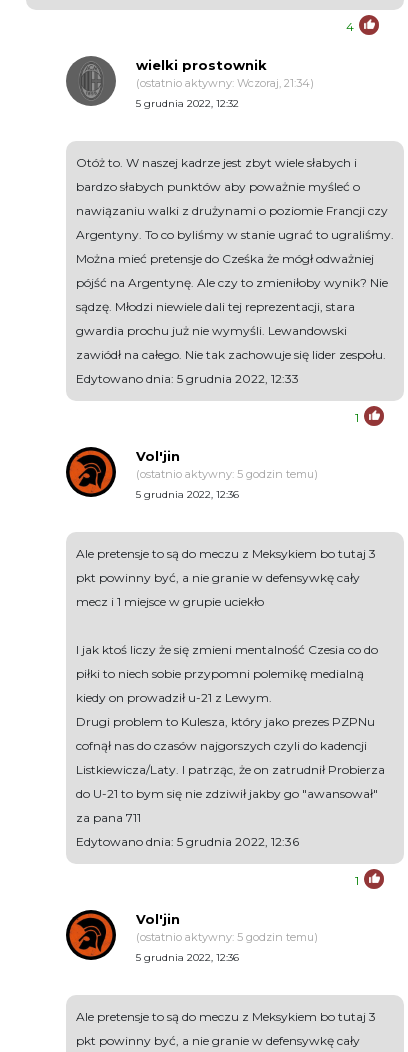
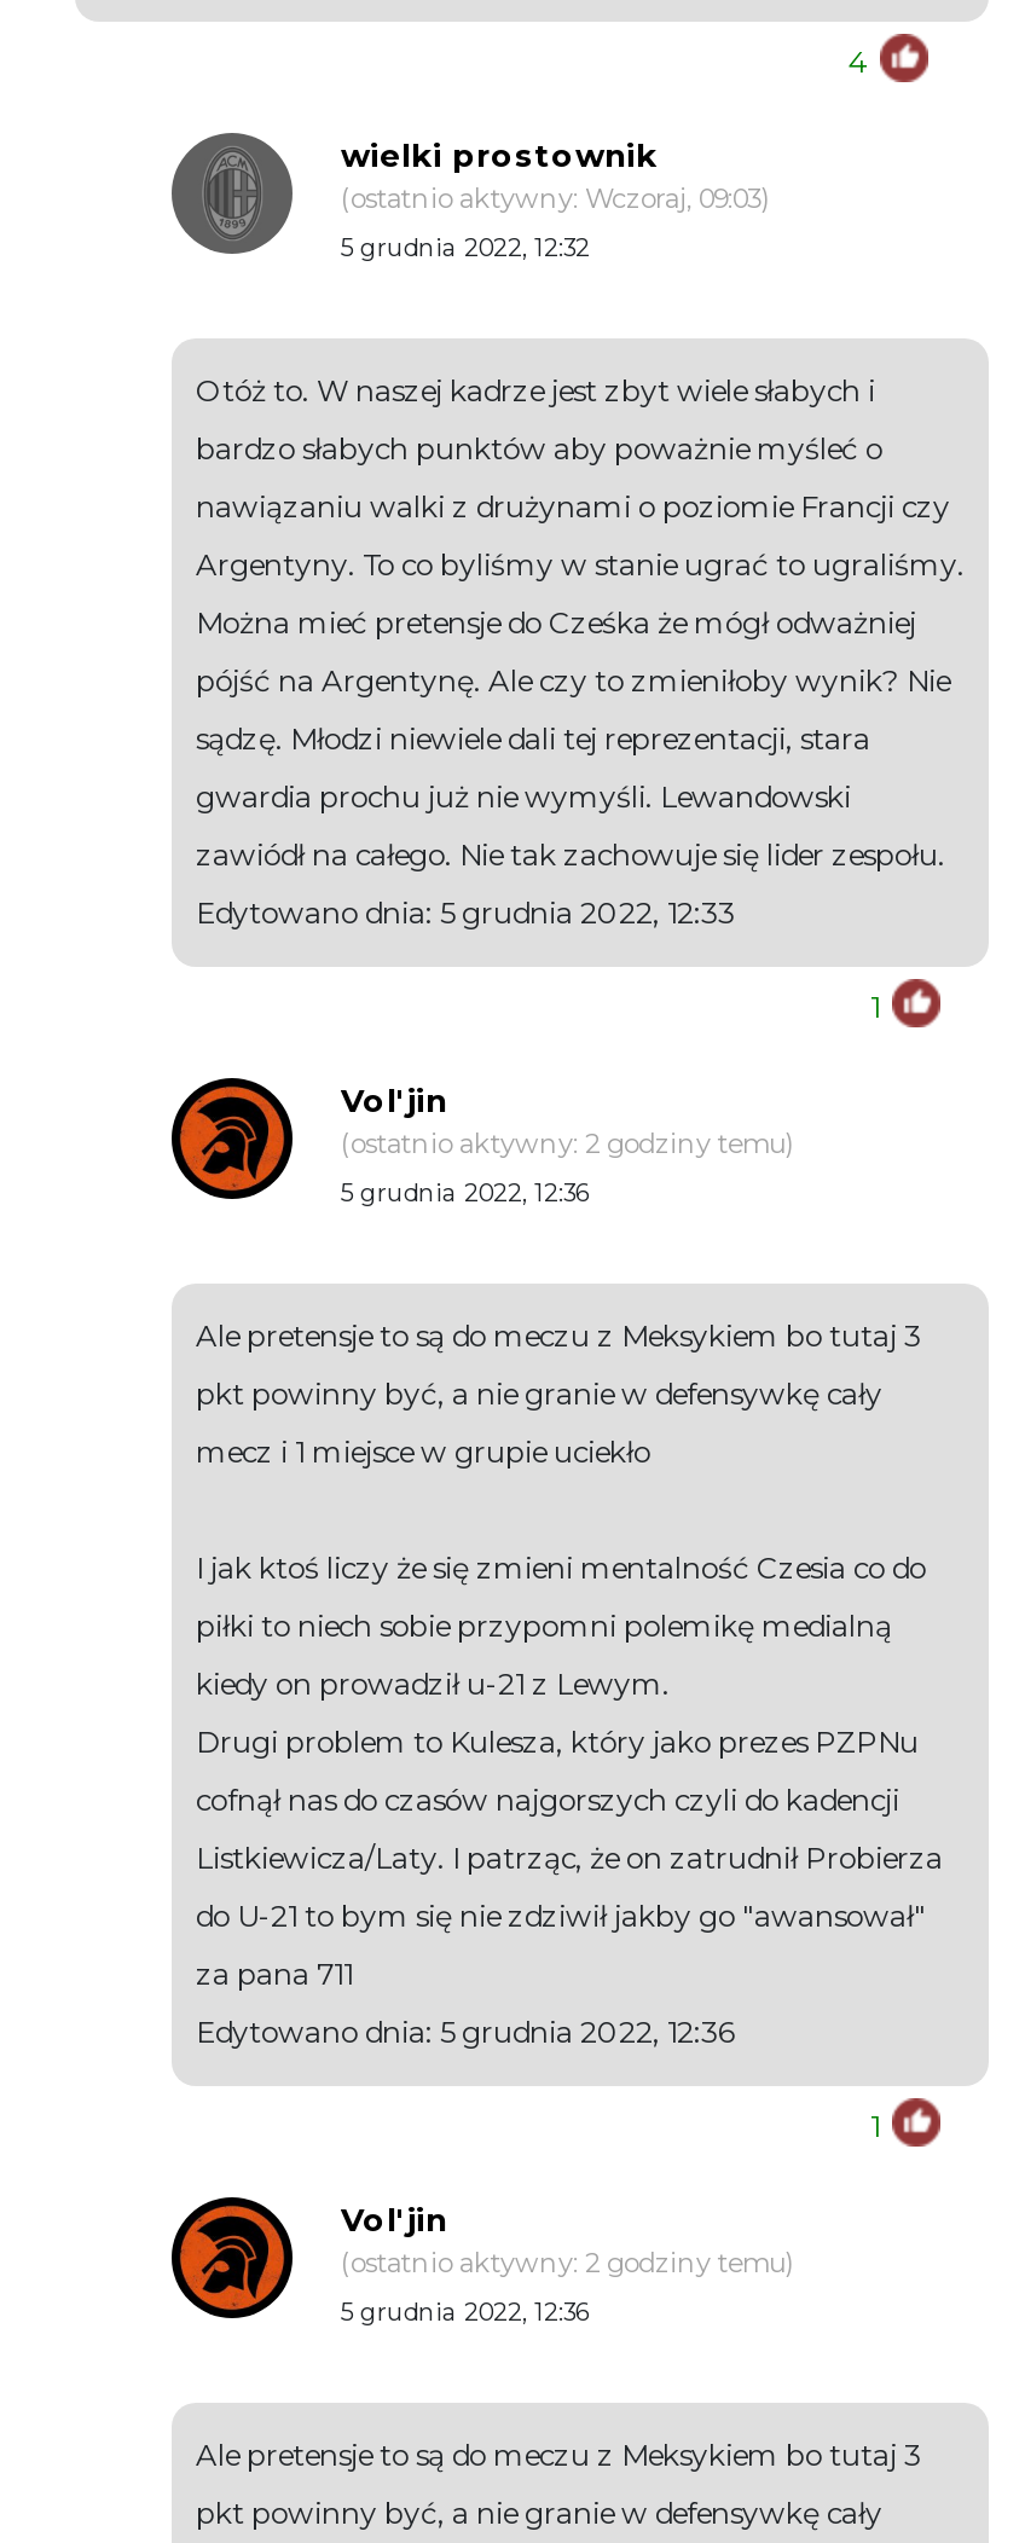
- (ostatnio aktywny: Wczoraj, 21:34)
+ (ostatnio aktywny: Wczoraj, 09:03)

- (ostatnio aktywny: 5 godzin temu)
+ (ostatnio aktywny: 2 godziny temu)

- (ostatnio aktywny: 5 godzin temu)
+ (ostatnio aktywny: 2 godziny temu)
